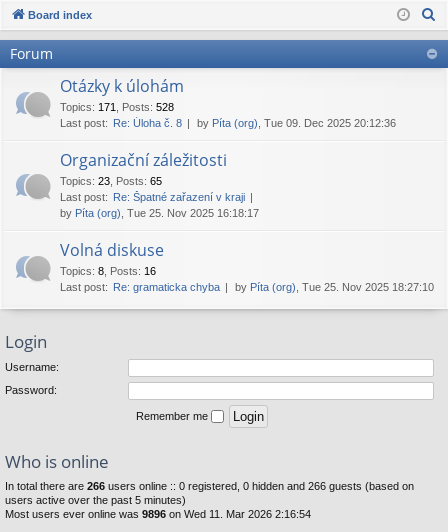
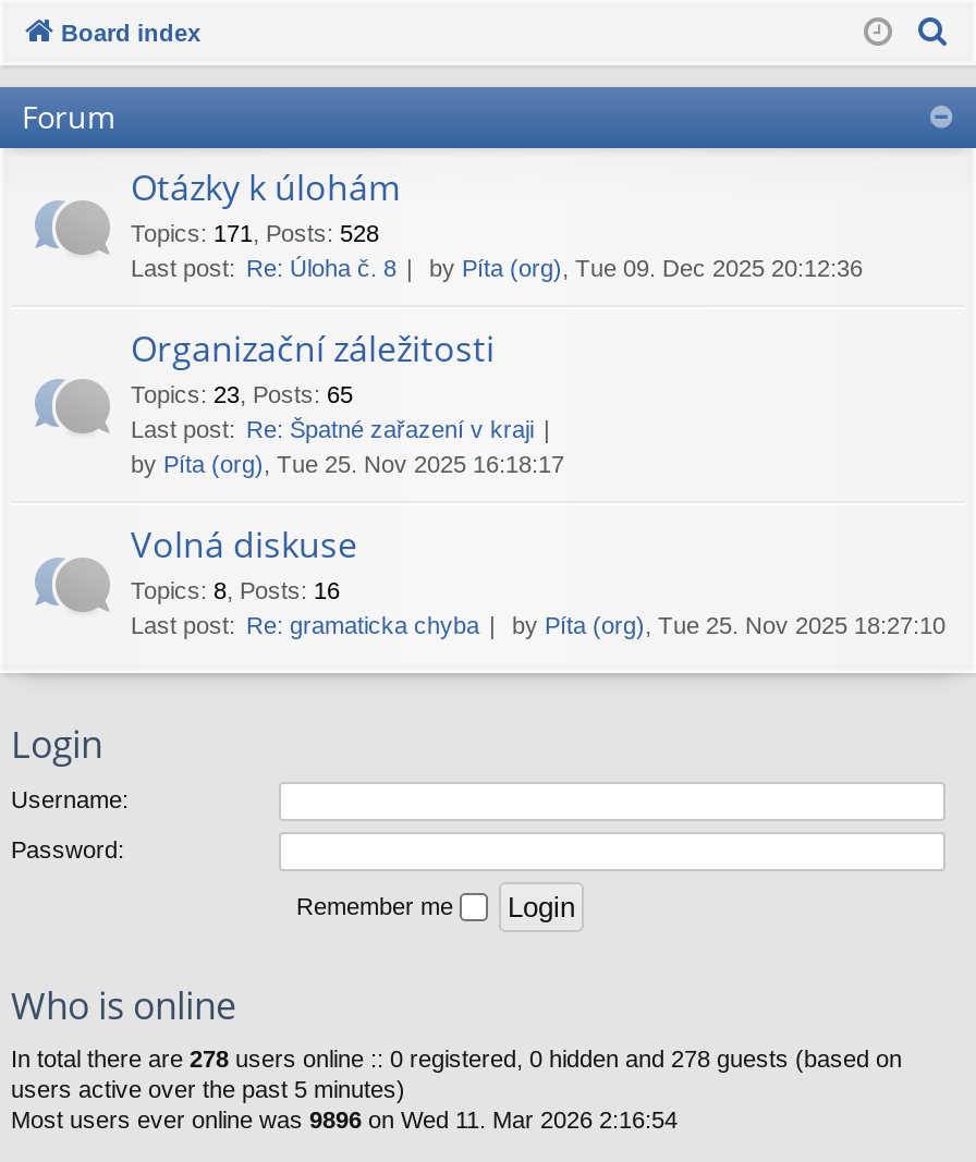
- In total there are 266 users online :: 0 registered, 0 hidden and 266 guests (based on
+ In total there are 278 users online :: 0 registered, 0 hidden and 278 guests (based on
